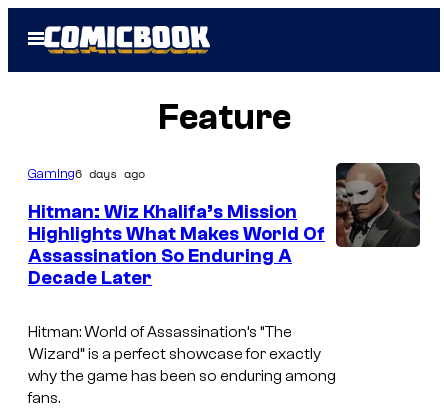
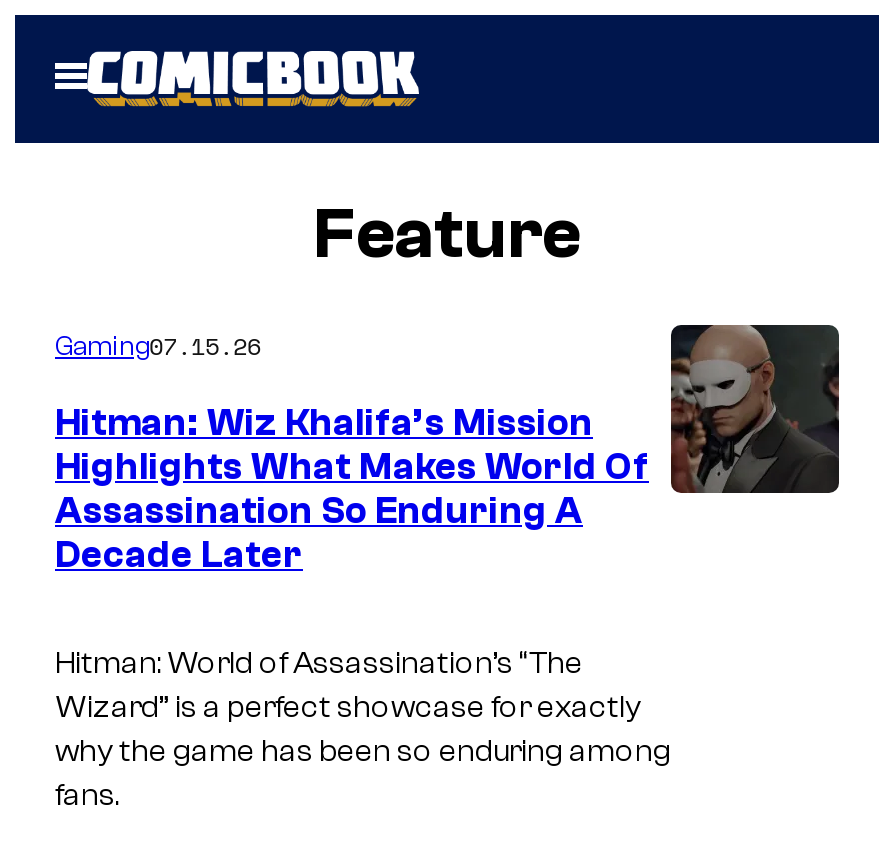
- Gaming6 days ago
+ Gaming07.15.26
